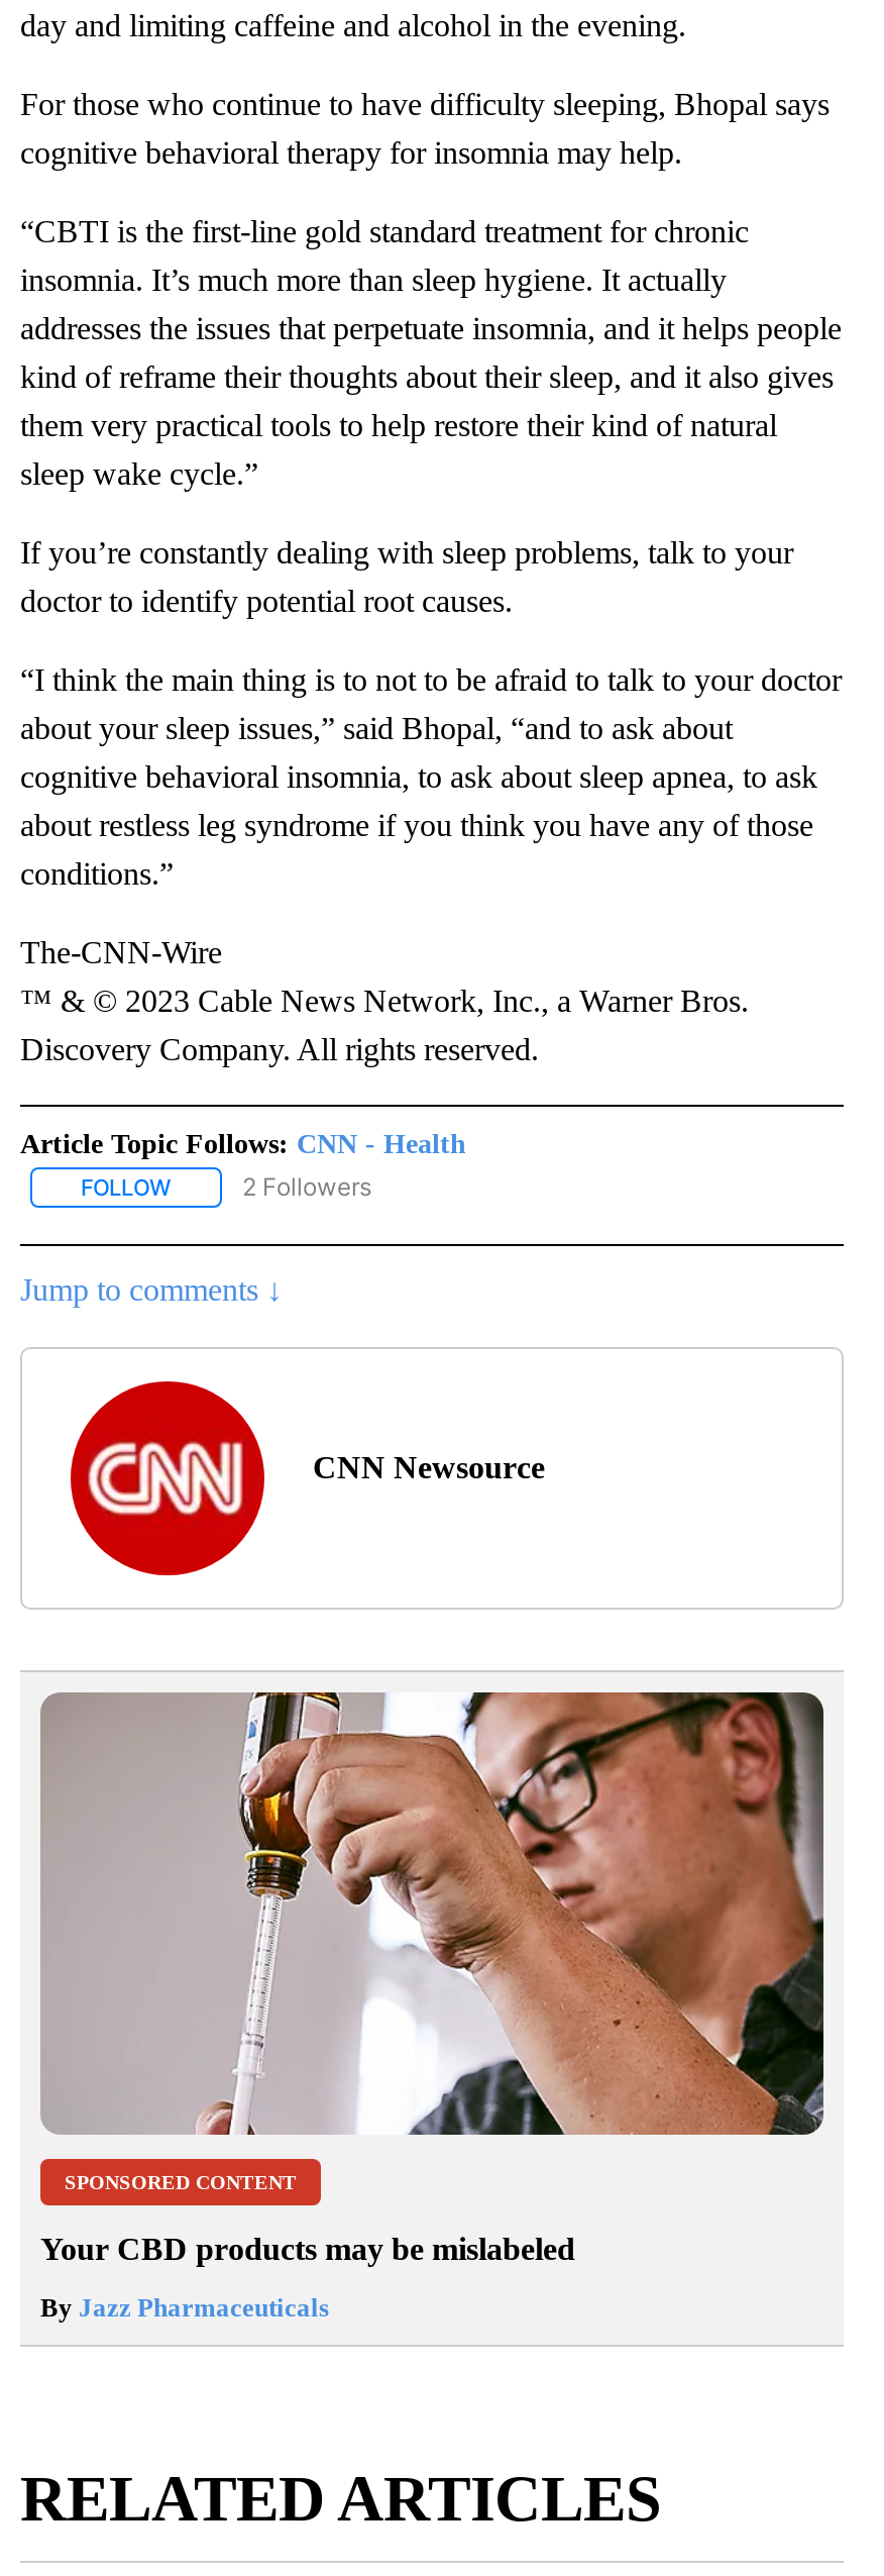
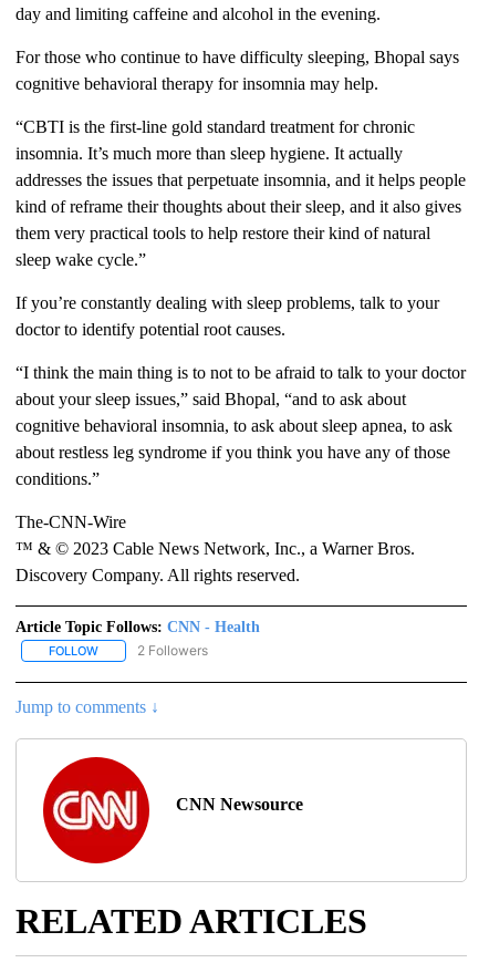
- [image]
- SPONSORED CONTENT
- Your CBD products may be mislabeled
- By Jazz Pharmaceuticals
